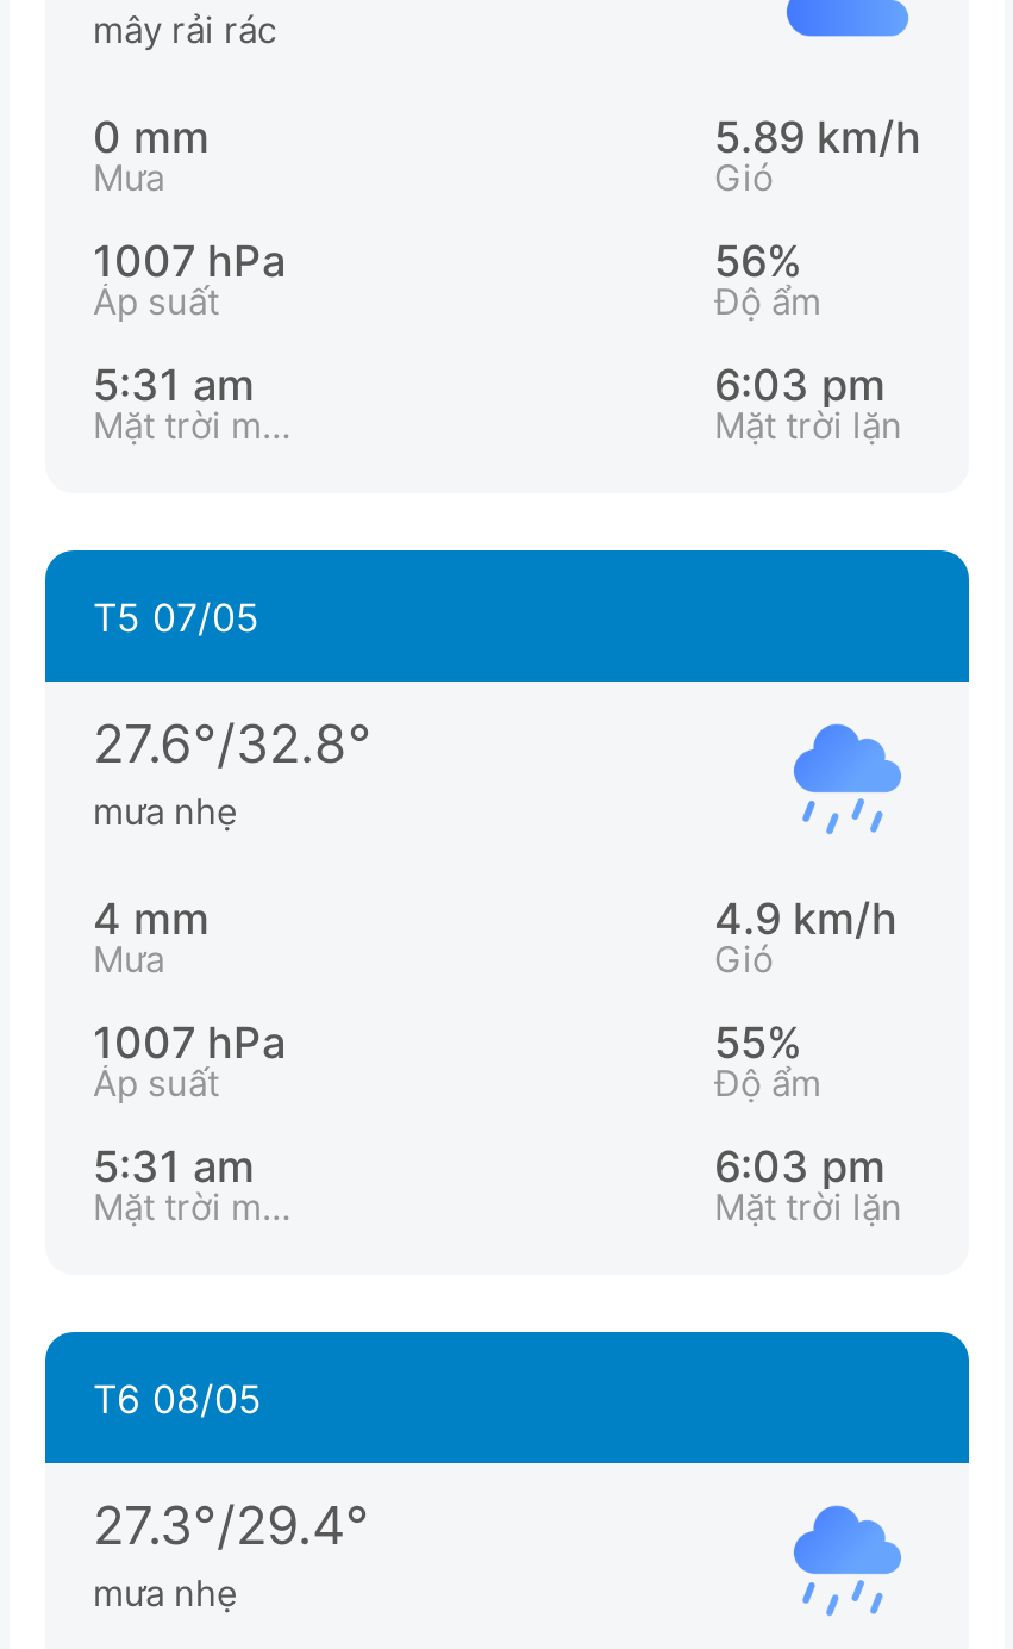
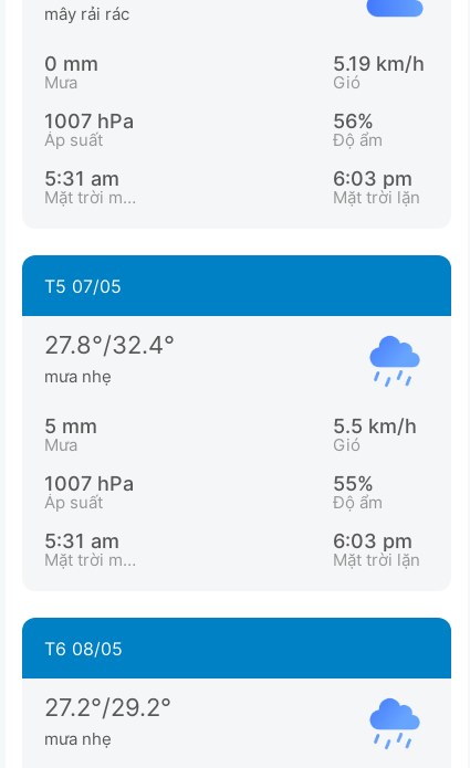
- 5.89 km/h
+ 5.19 km/h

- 27.6°/32.8°
+ 27.8°/32.4°

- 4 mm
+ 5 mm

- 4.9 km/h
+ 5.5 km/h

- 27.3°/29.4°
+ 27.2°/29.2°
